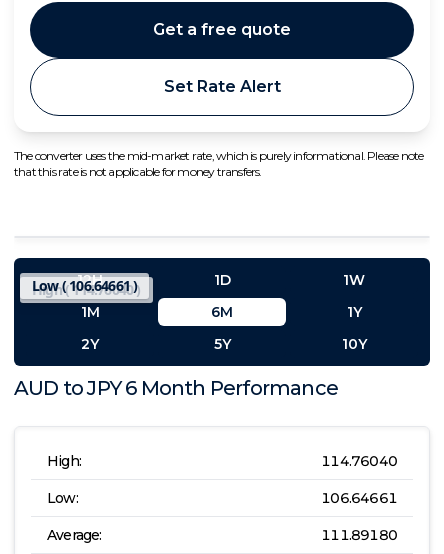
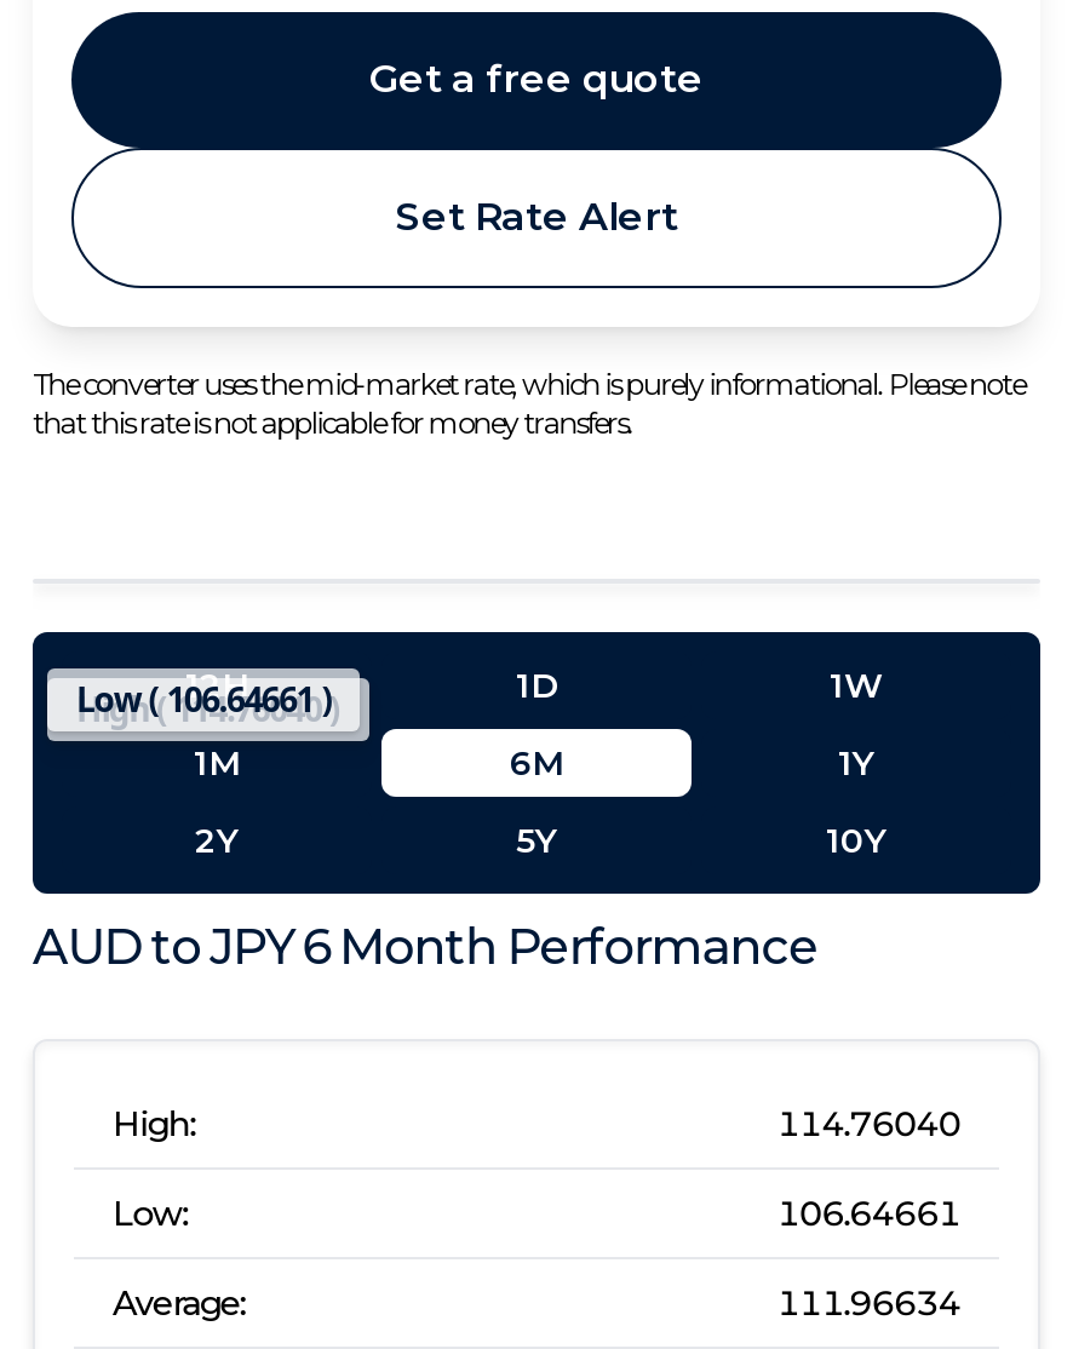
- 111.89180
+ 111.96634
